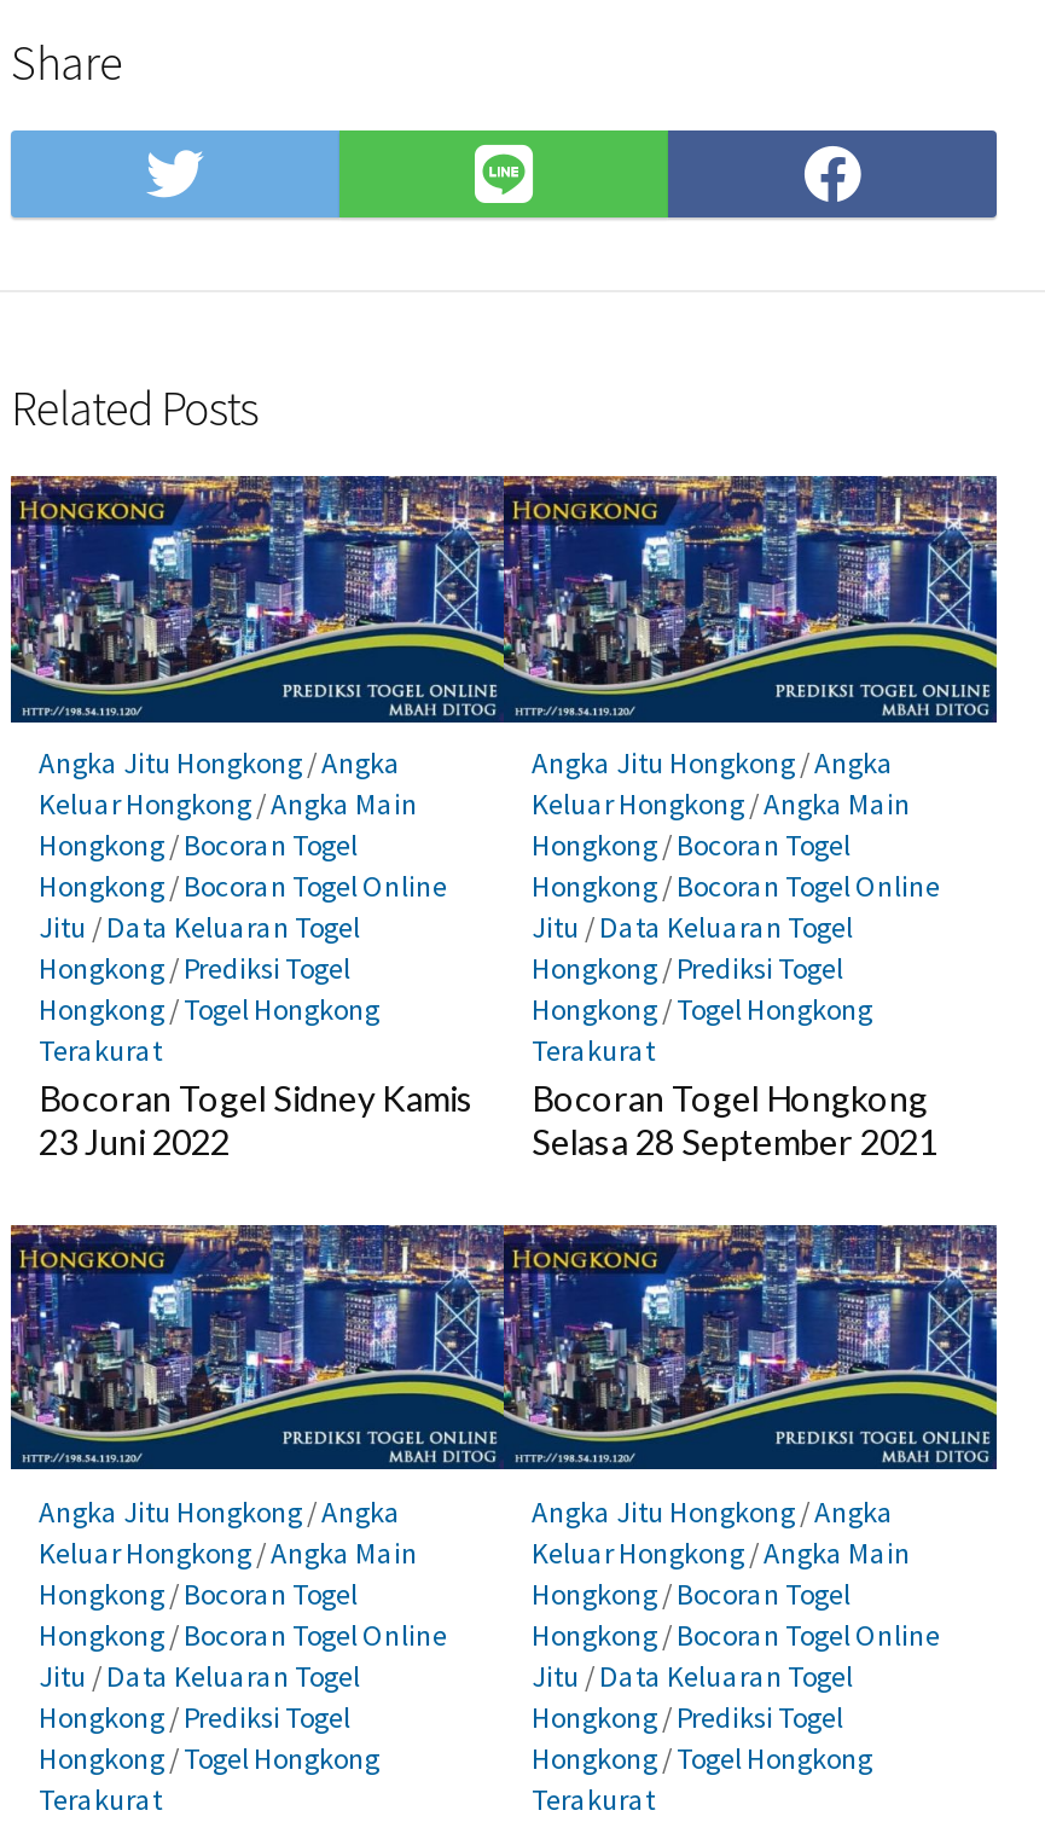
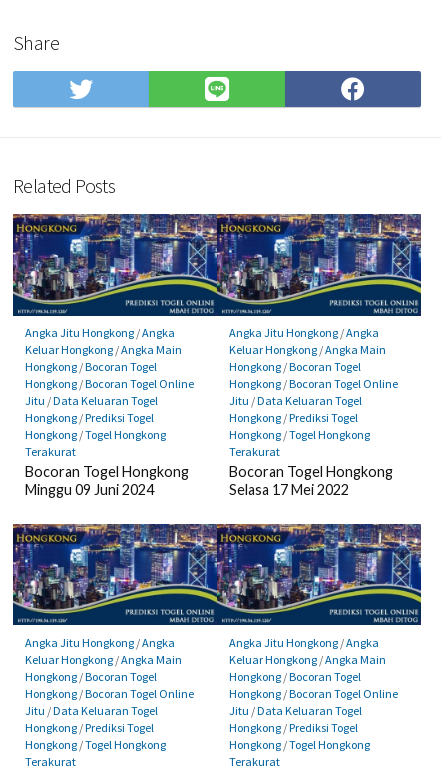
- Bocoran Togel Sidney Kamis
- 23 Juni 2022
+ Bocoran Togel Hongkong
+ Minggu 09 Juni 2024

- Selasa 28 September 2021
+ Selasa 17 Mei 2022
